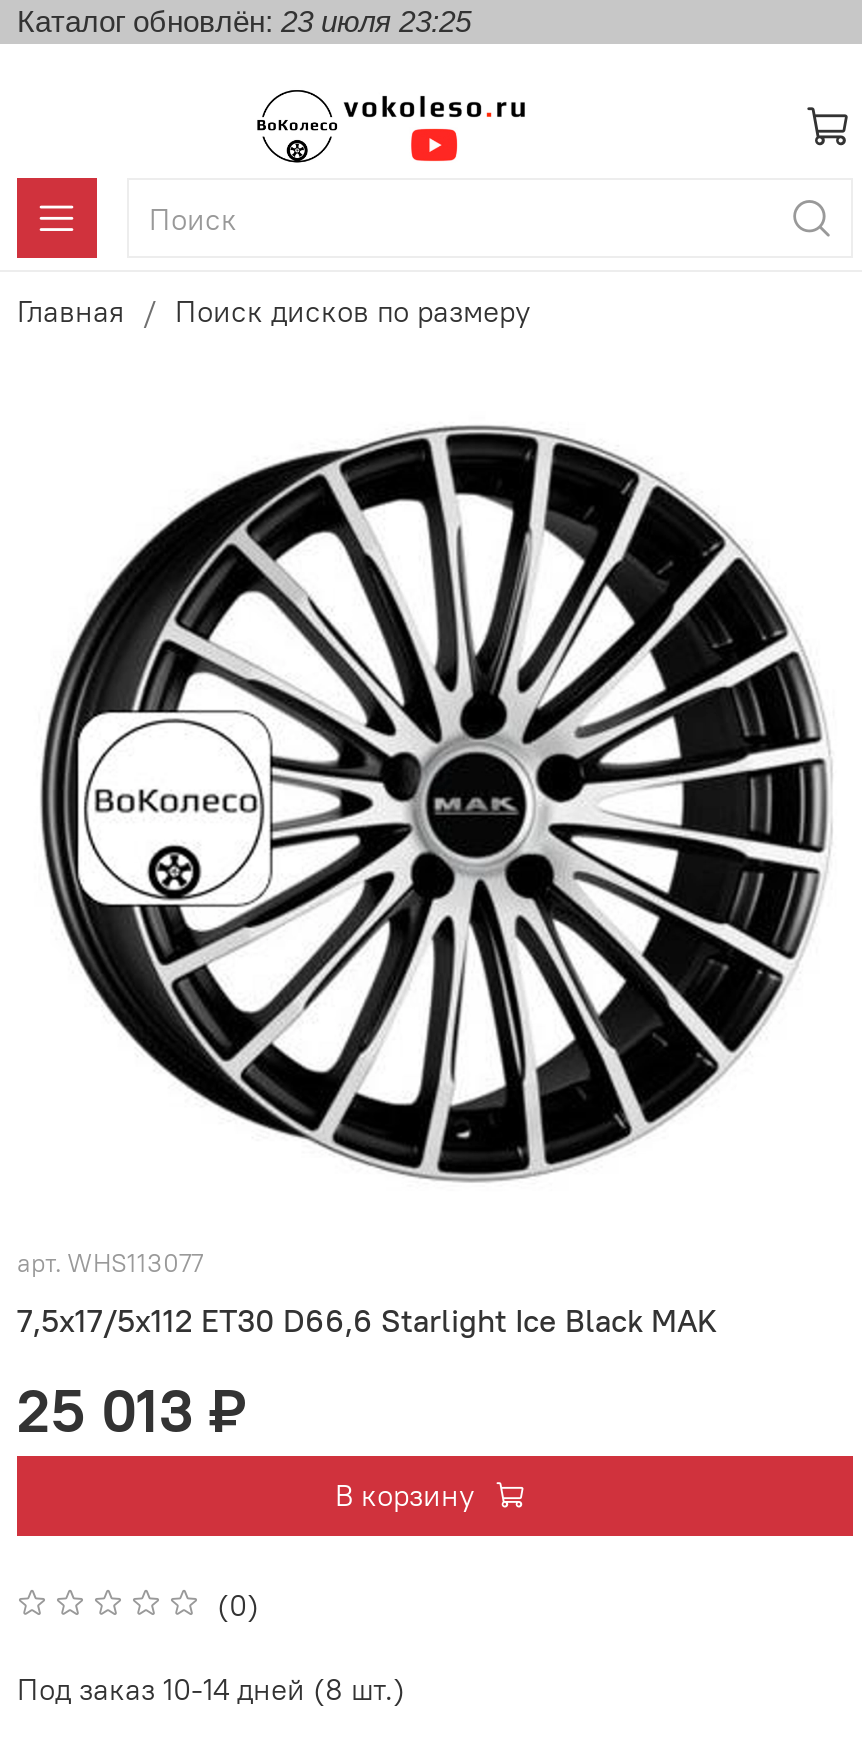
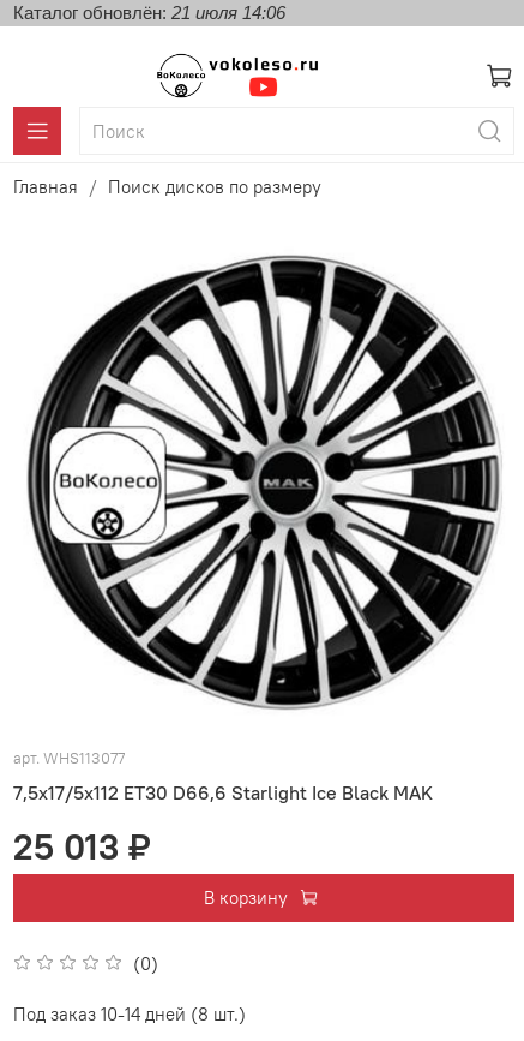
- Каталог обновлён: 23 июля 23:25
+ Каталог обновлён: 21 июля 14:06
